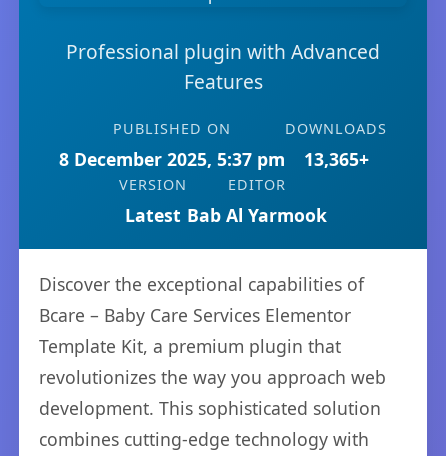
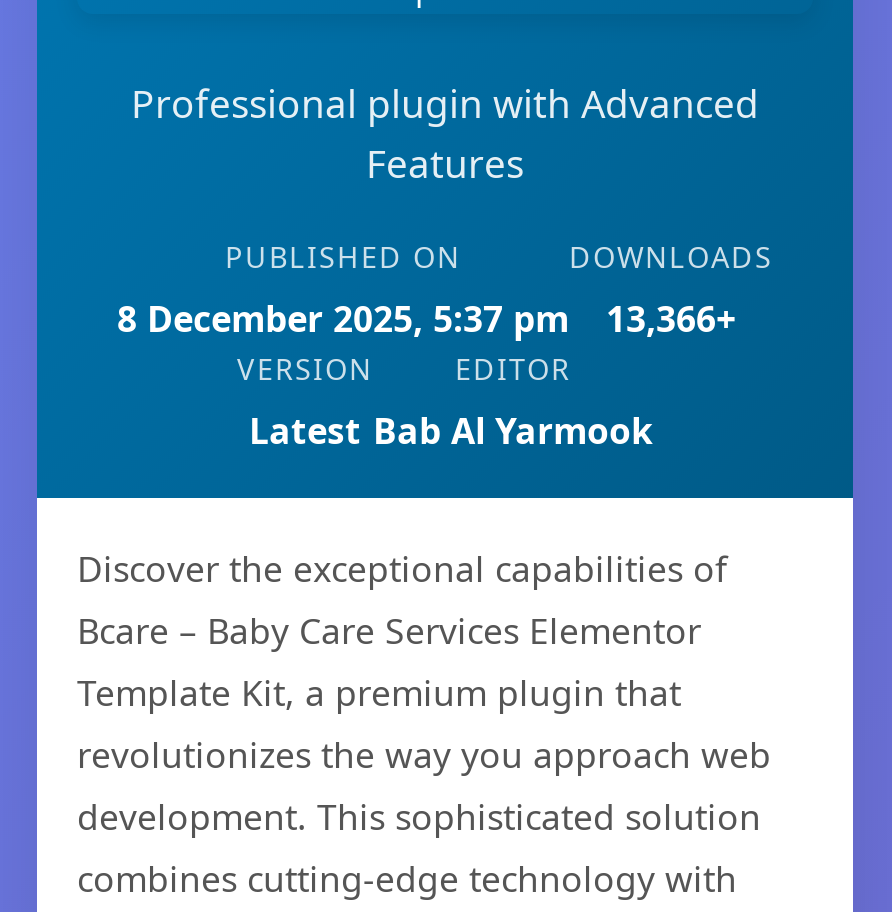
- 8 December 2025, 5:37 pm 13,365+
+ 8 December 2025, 5:37 pm 13,366+
